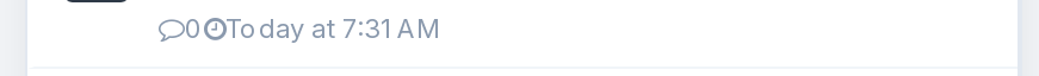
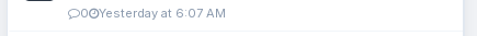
- Today at 7:31 AM
+ Yesterday at 6:07 AM
